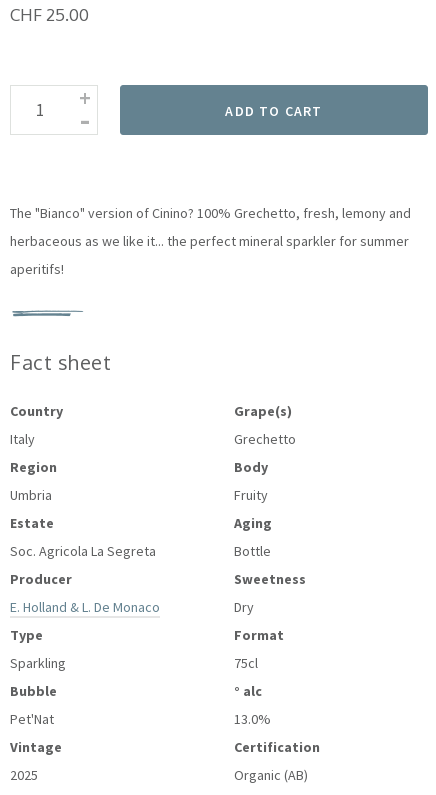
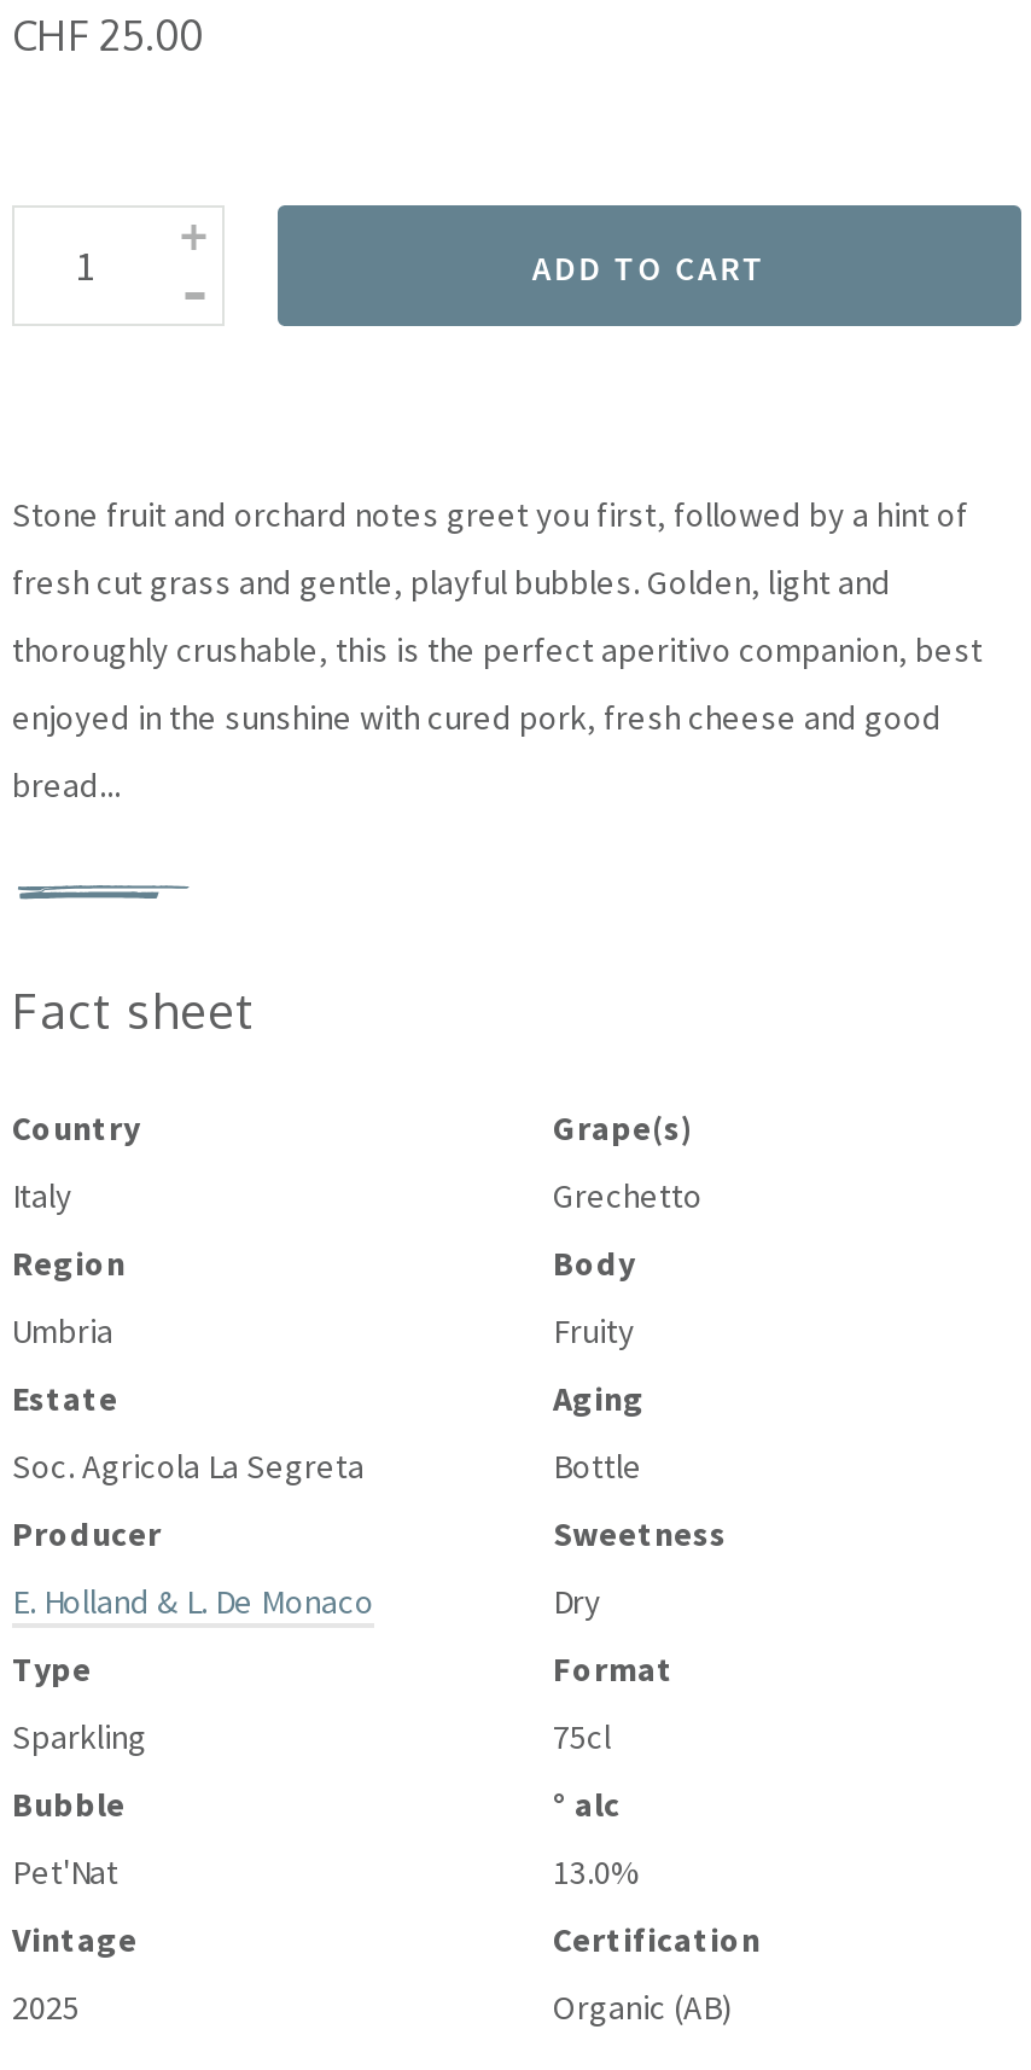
- The "Bianco" version of Cinino? 100% Grechetto, fresh, lemony and
- herbaceous as we like it... the perfect mineral sparkler for summer
- aperitifs!
+ Stone fruit and orchard notes greet you first, followed by a hint of
+ fresh cut grass and gentle, playful bubbles. Golden, light and
+ thoroughly crushable, this is the perfect aperitivo companion, best
+ enjoyed in the sunshine with cured pork, fresh cheese and good
+ bread...
